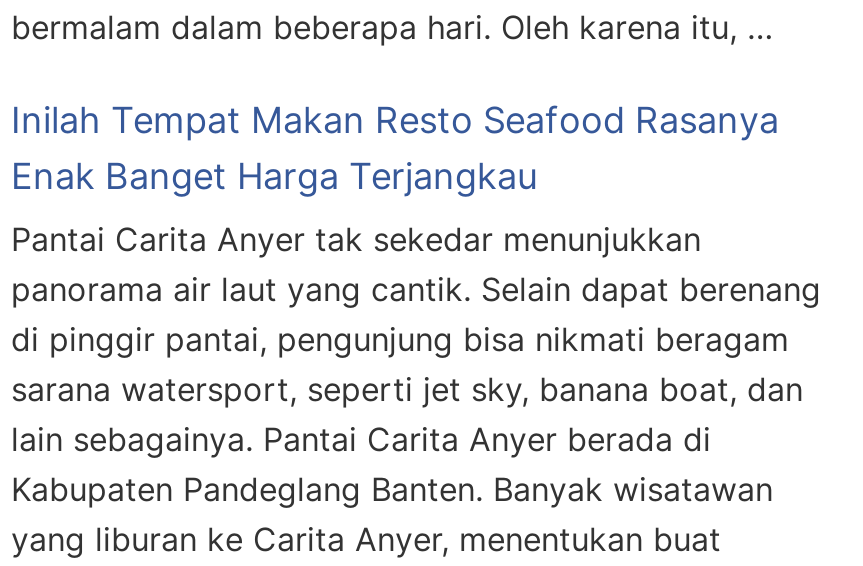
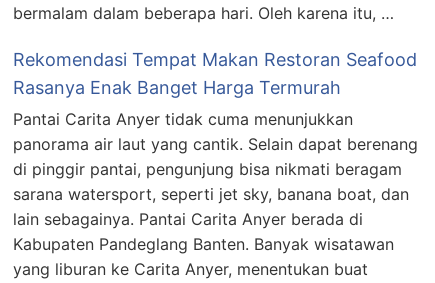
- Inilah Tempat Makan Resto Seafood Rasanya
- Enak Banget Harga Terjangkau
+ Rekomendasi Tempat Makan Restoran Seafood
+ Rasanya Enak Banget Harga Termurah

- Pantai Carita Anyer tak sekedar menunjukkan
+ Pantai Carita Anyer tidak cuma menunjukkan
